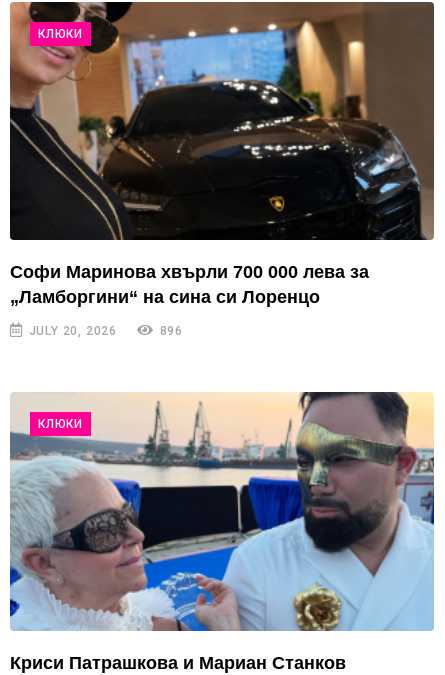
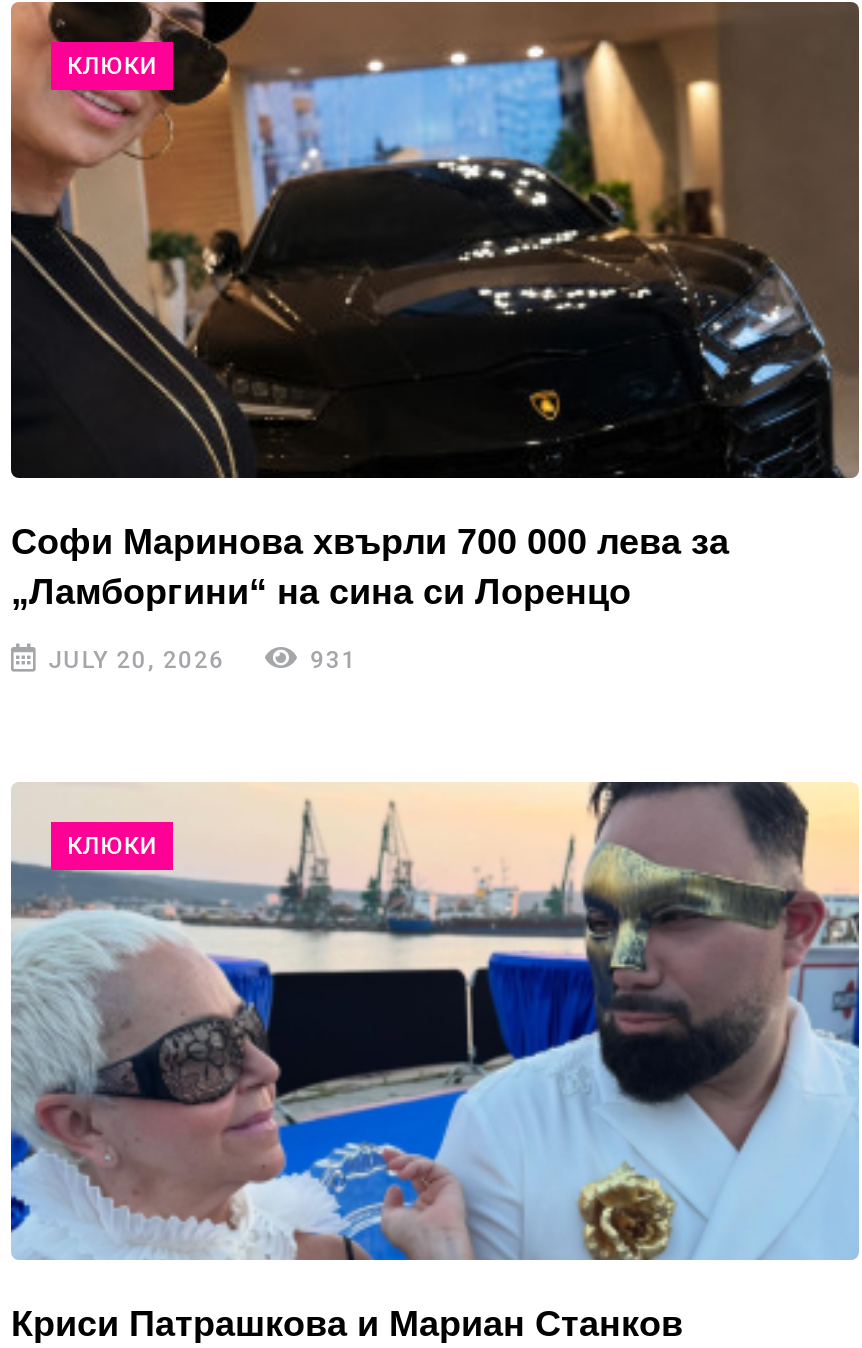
- 896
+ 931
